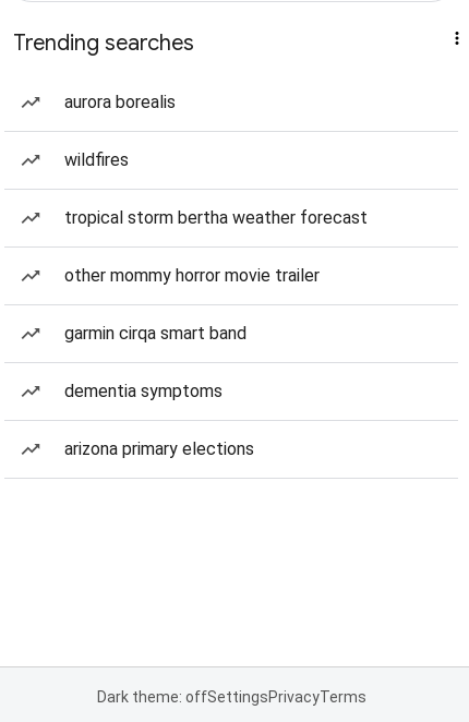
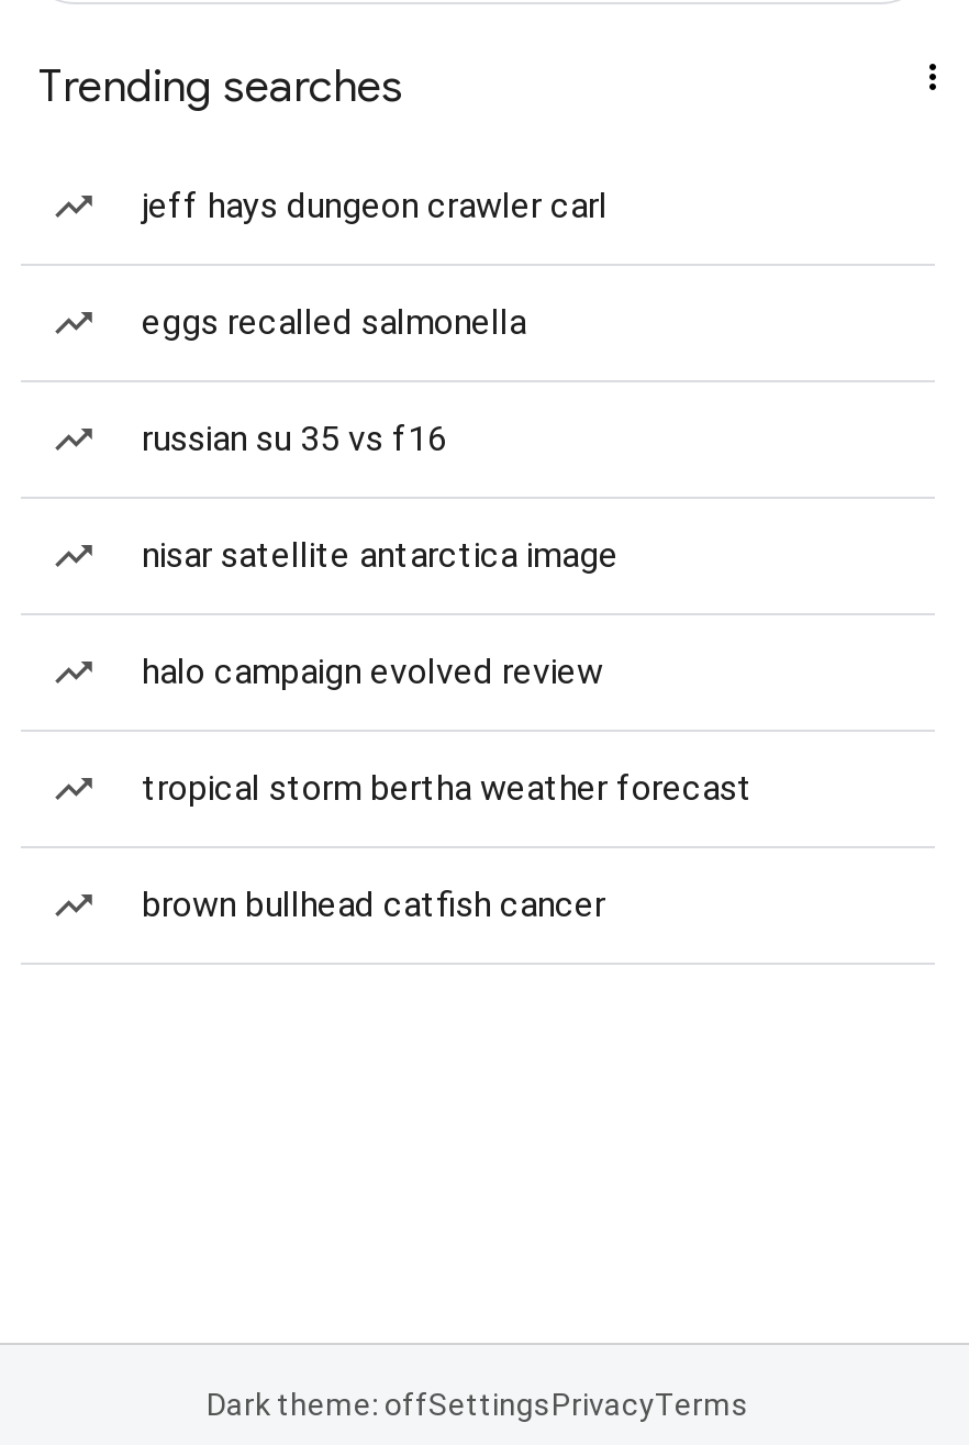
- aurora borealis
- wildfires
+ jeff hays dungeon crawler carl
+ eggs recalled salmonella
+ russian su 35 vs f16
+ nisar satellite antarctica image
+ halo campaign evolved review

moved down: tropical storm bertha weather forecast

- other mommy horror movie trailer
- garmin cirqa smart band
- dementia symptoms
- arizona primary elections
+ brown bullhead catfish cancer
